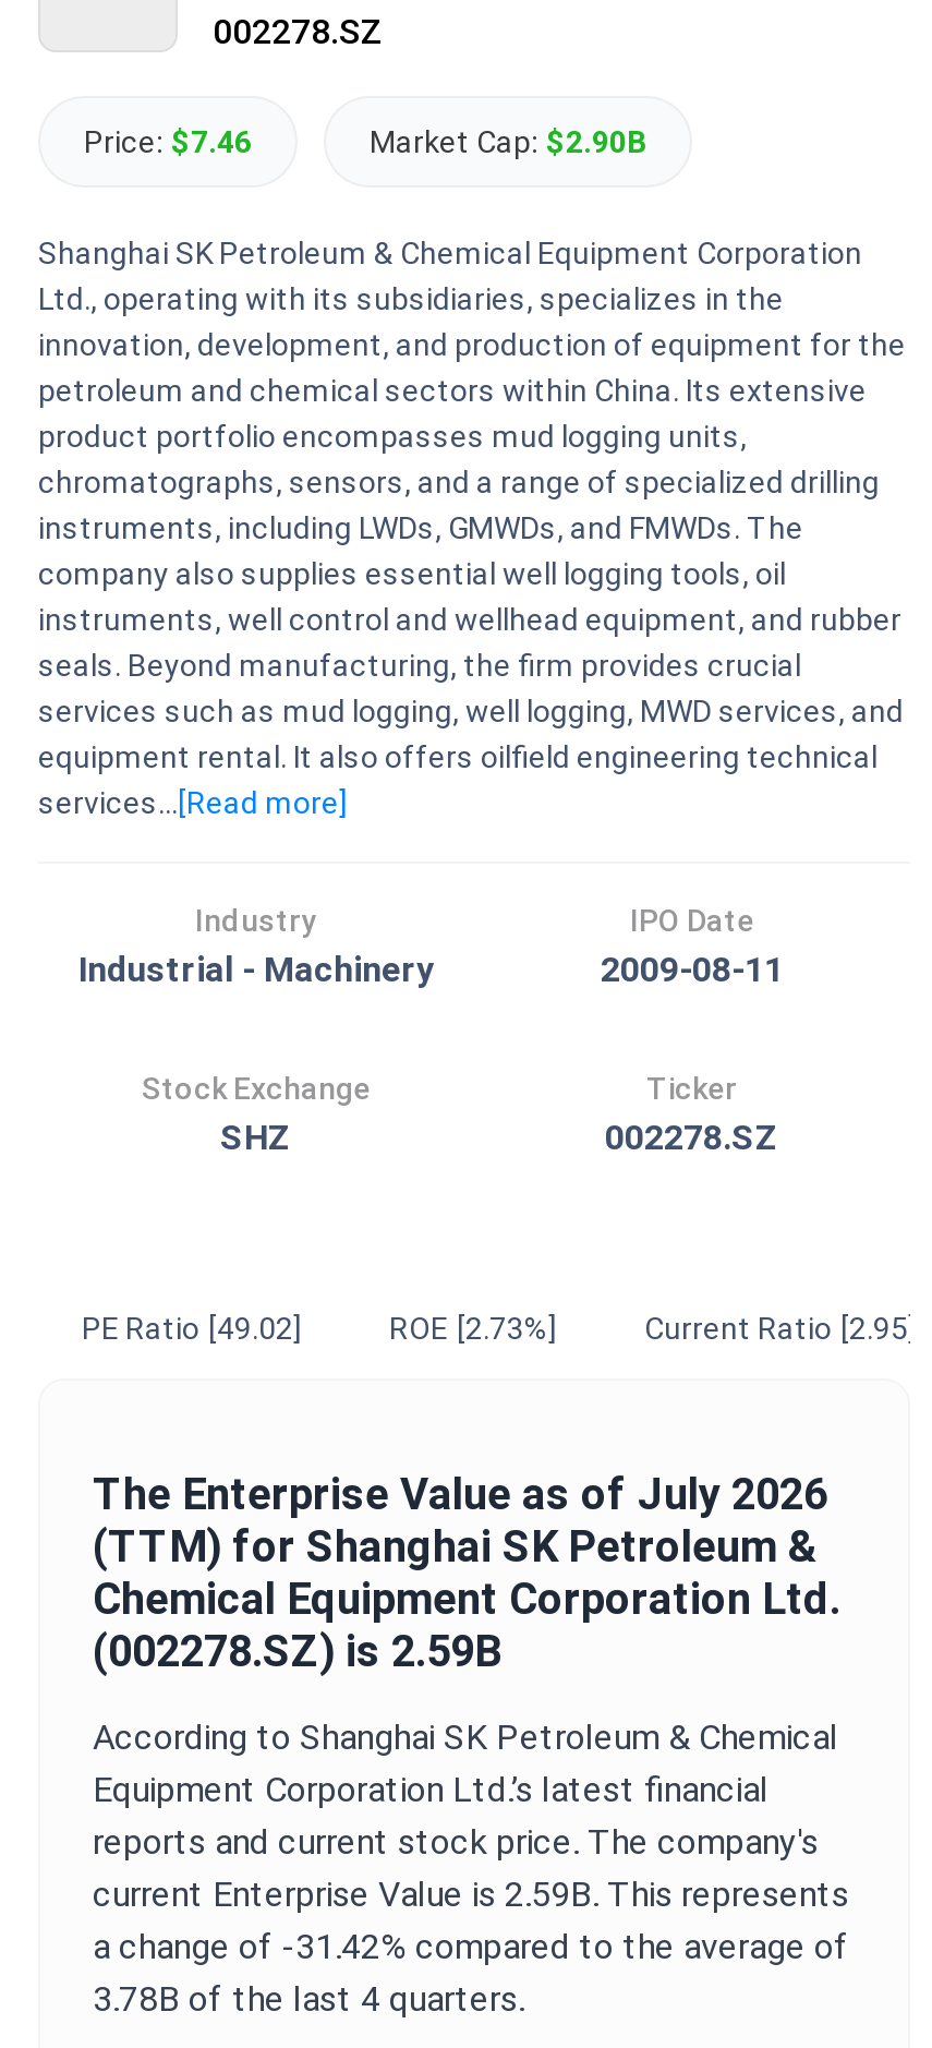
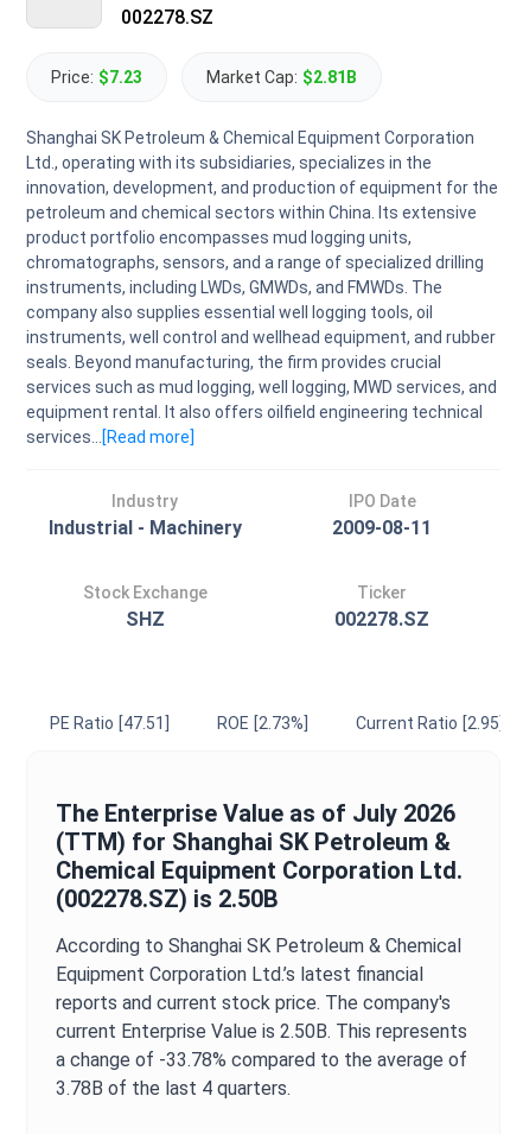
- Price: $7.46
+ Price: $7.23

- Market Cap: $2.90B
+ Market Cap: $2.81B

- PE Ratio [49.02]
+ PE Ratio [47.51]

- (002278.SZ) is 2.59B
+ (002278.SZ) is 2.50B

- current Enterprise Value is 2.59B. This represents
+ current Enterprise Value is 2.50B. This represents

- a change of -31.42% compared to the average of
+ a change of -33.78% compared to the average of
